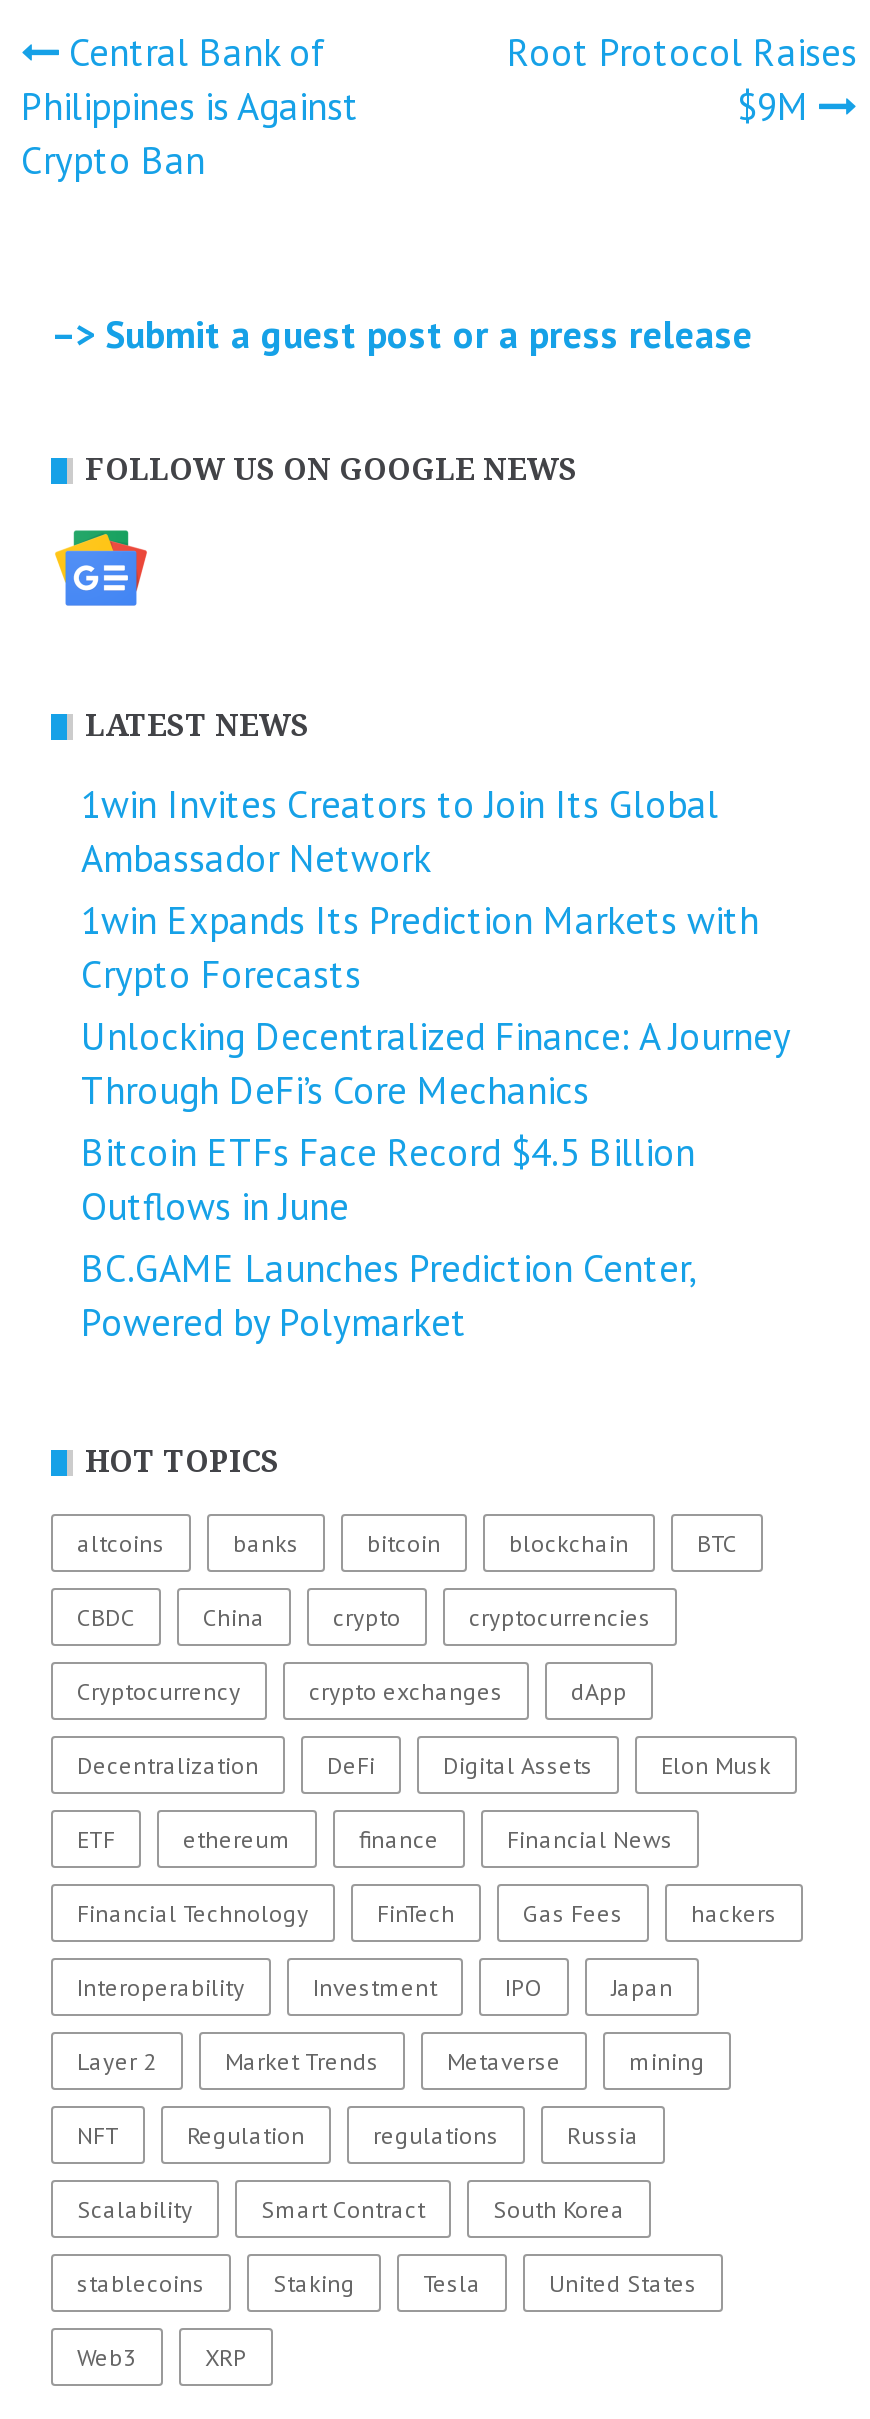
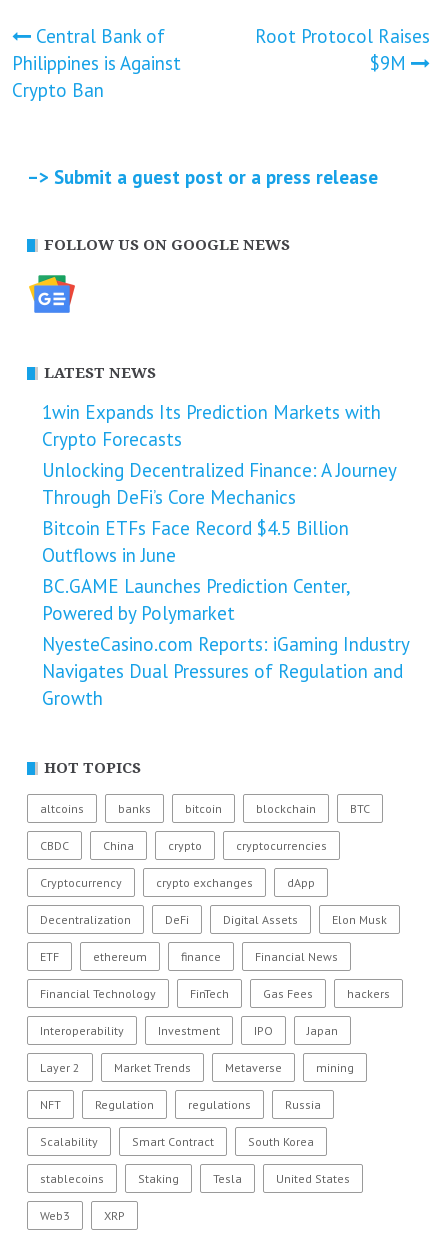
- 1win Invites Creators to Join Its Global
- Ambassador Network

moved up: 1win Expands Its Prediction Markets with | Crypto Forecasts | Unlocking Decentralized Finance: A Journey | Through DeFi’s Core Mechanics | Bitcoin ETFs Face Record $4.5 Billion | Outflows in June | BC.GAME Launches Prediction Center, | Powered by Polymarket

+ NyesteCasino.com Reports: iGaming Industry
+ Navigates Dual Pressures of Regulation and
+ Growth
